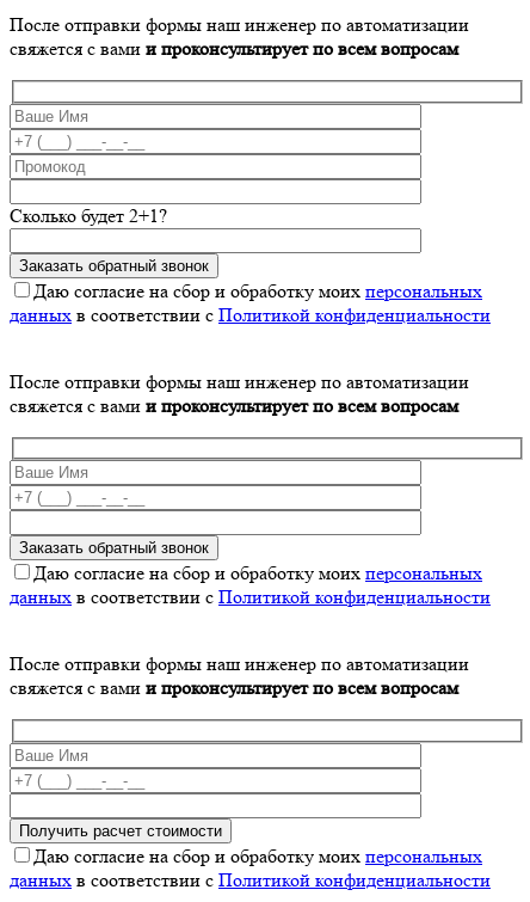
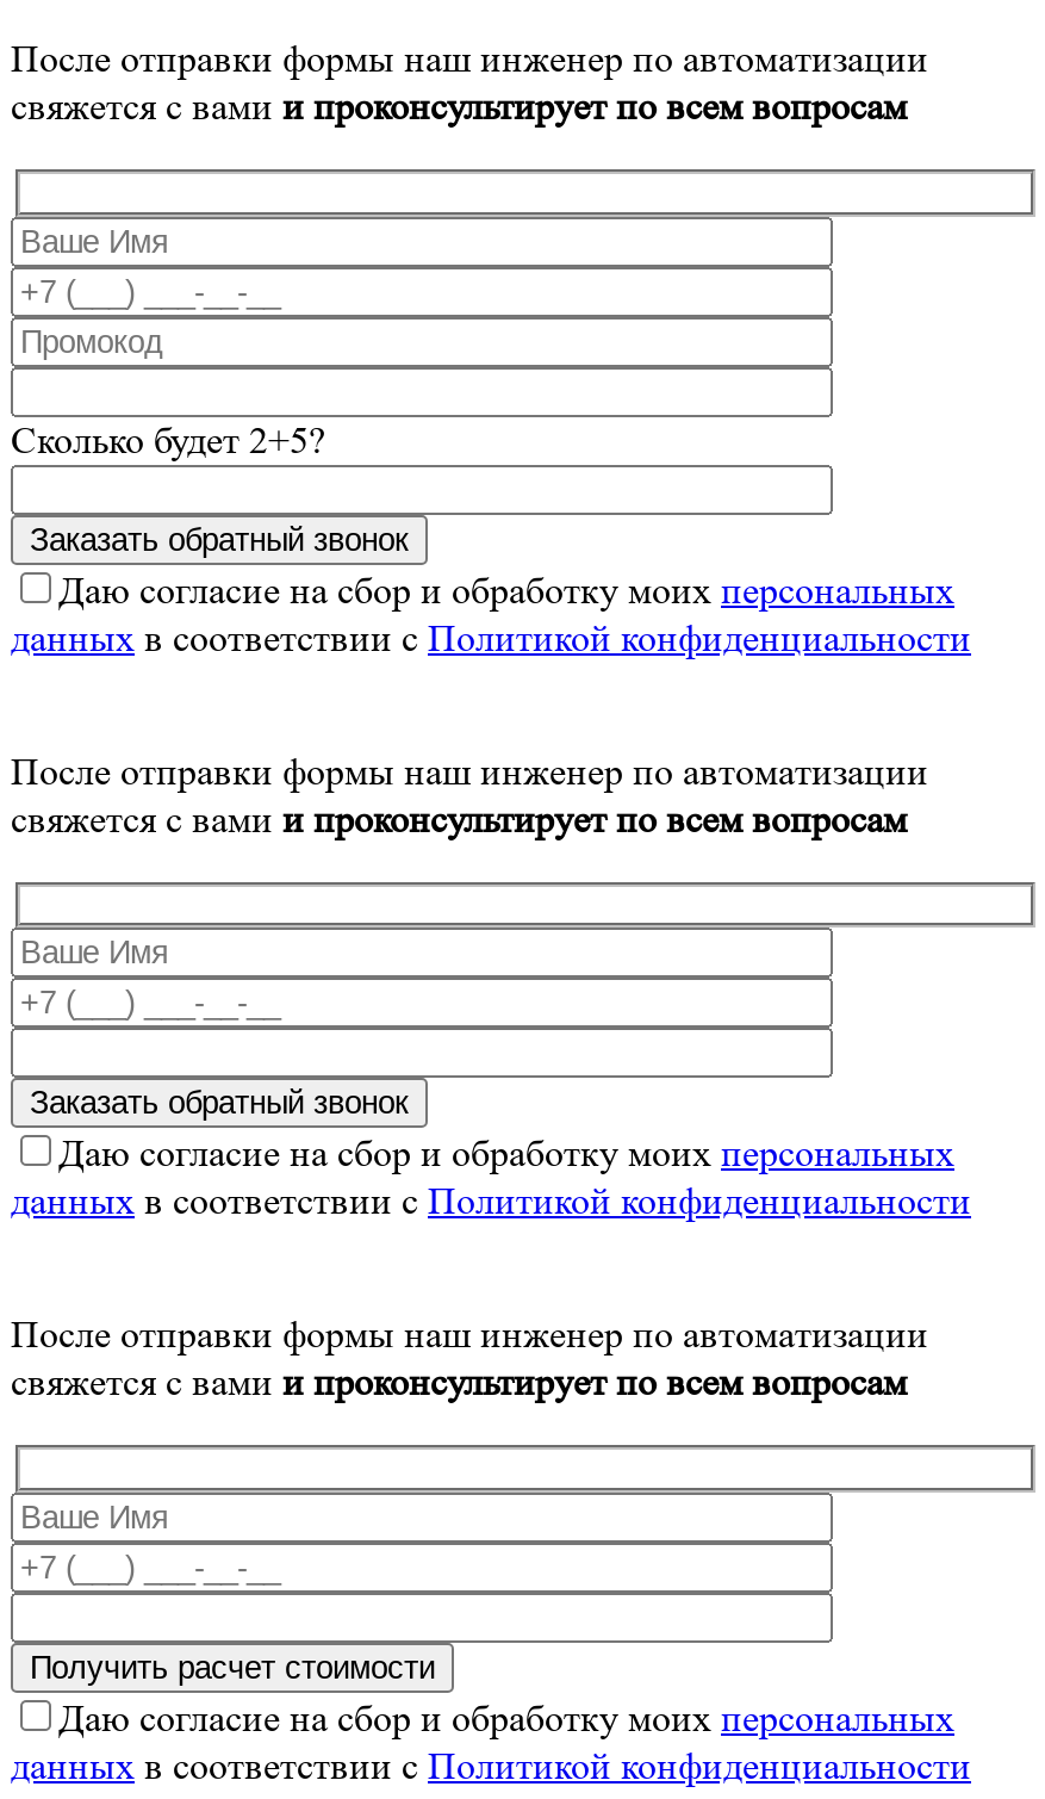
- Сколько будет 2+1?
+ Сколько будет 2+5?
